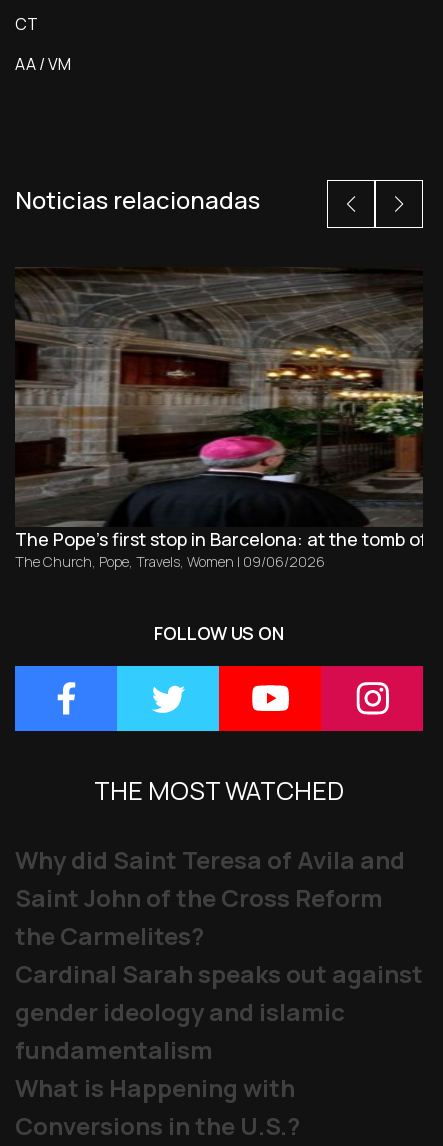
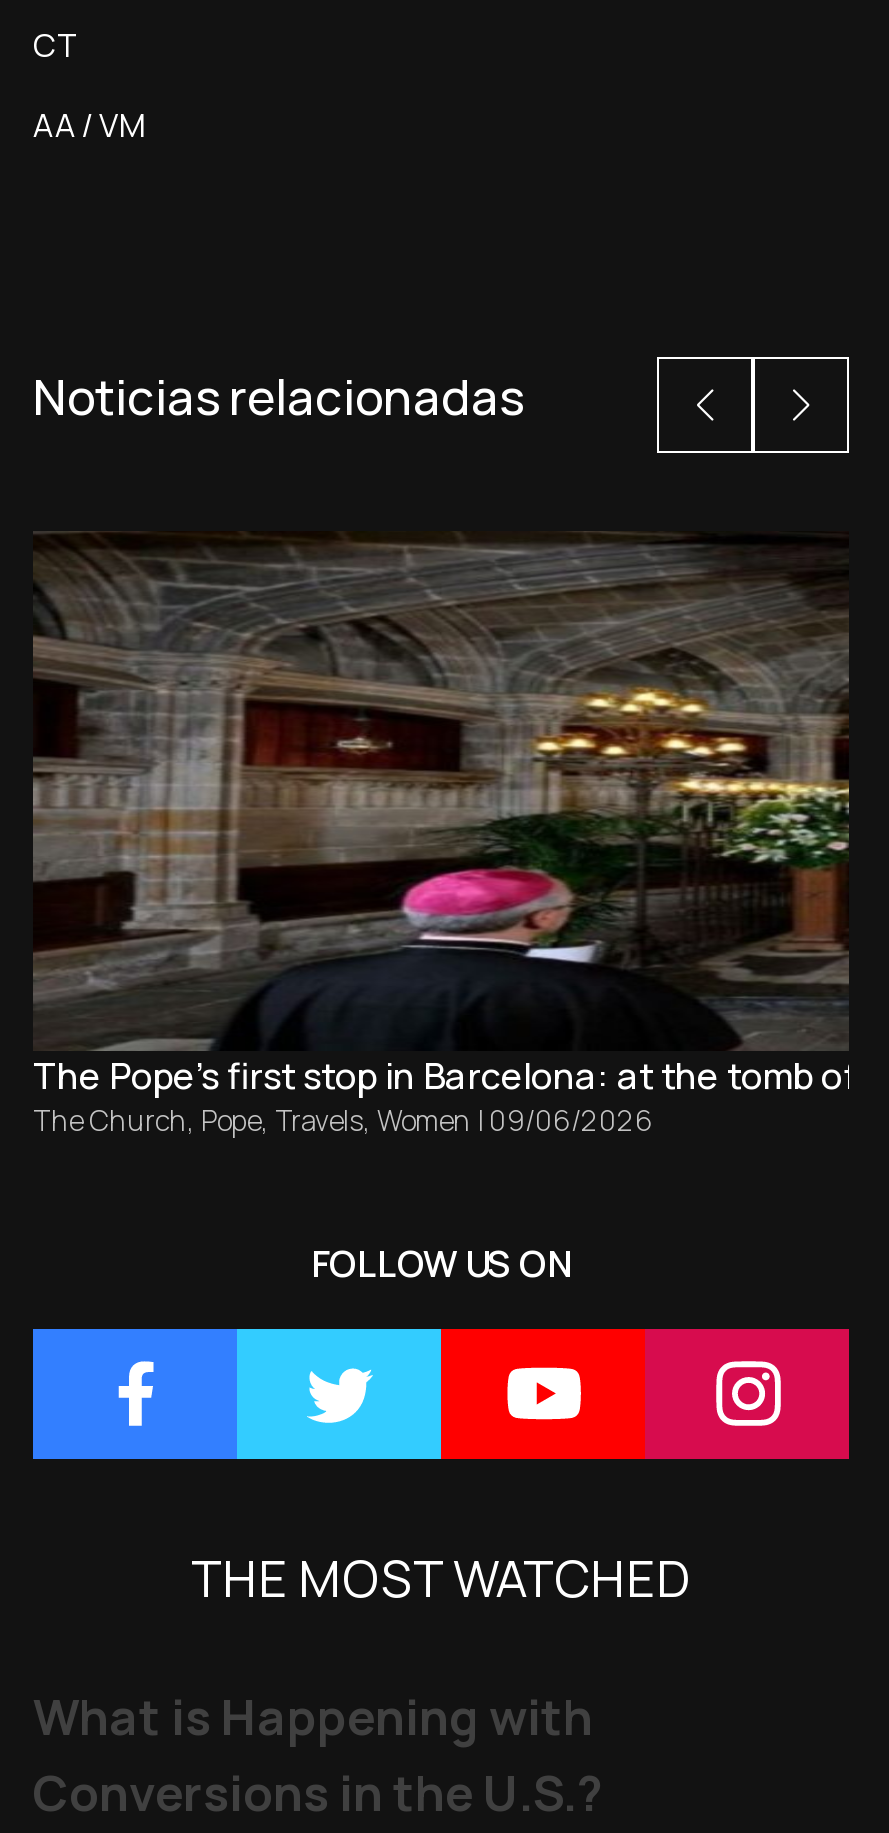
- Why did Saint Teresa of Avila and
- Saint John of the Cross Reform
- the Carmelites?
- Cardinal Sarah speaks out against
- gender ideology and islamic
- fundamentalism
